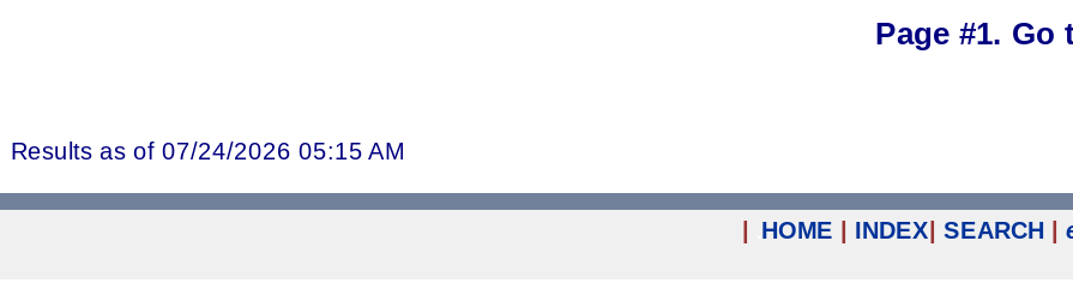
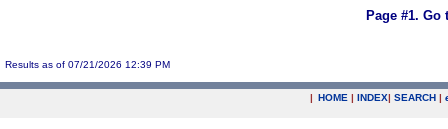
- Results as of 07/24/2026 05:15 AM
+ Results as of 07/21/2026 12:39 PM
